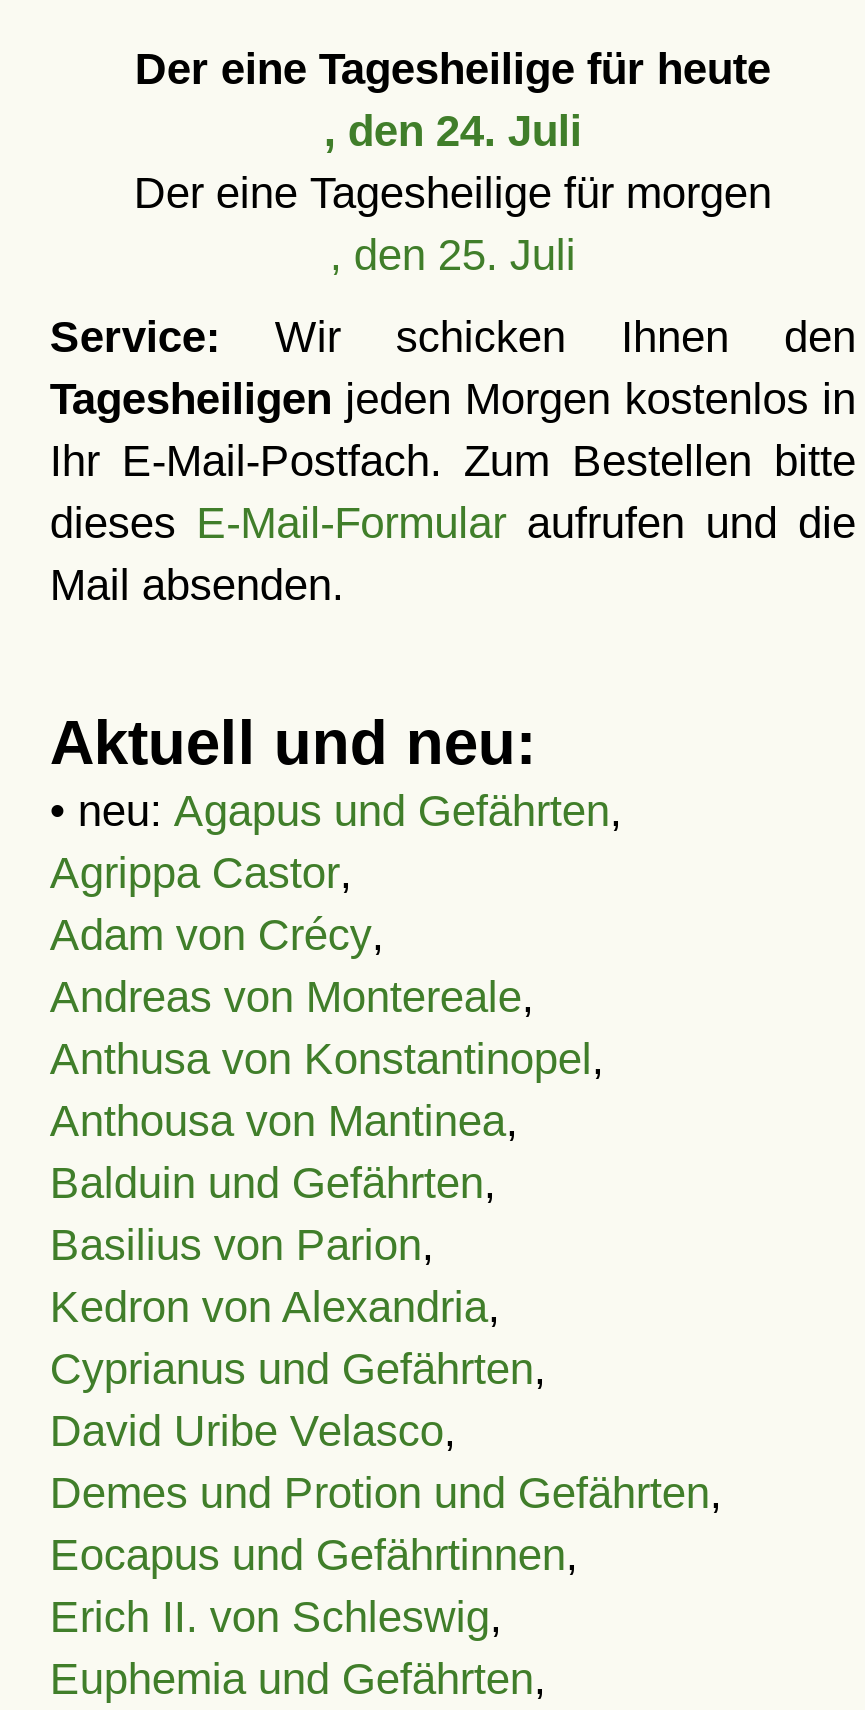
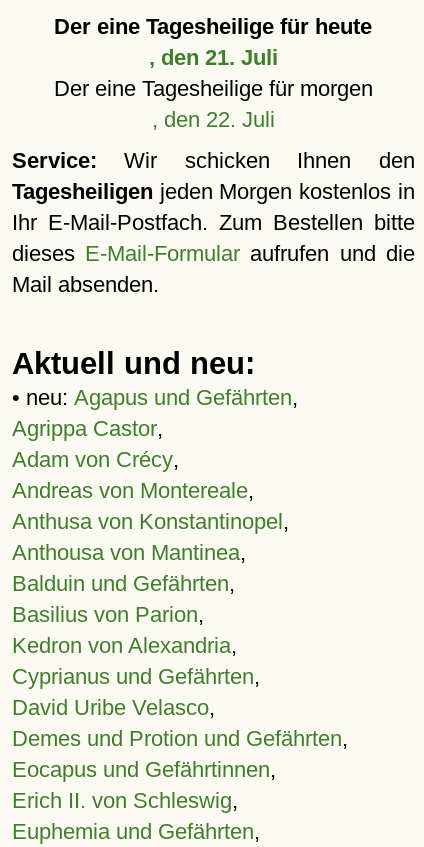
- , den 24. Juli
+ , den 21. Juli

- , den 25. Juli
+ , den 22. Juli
